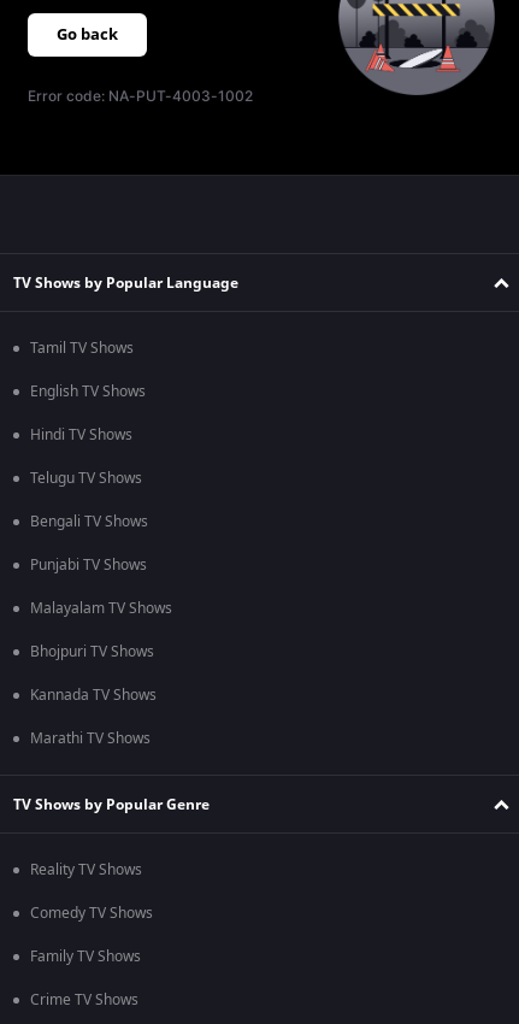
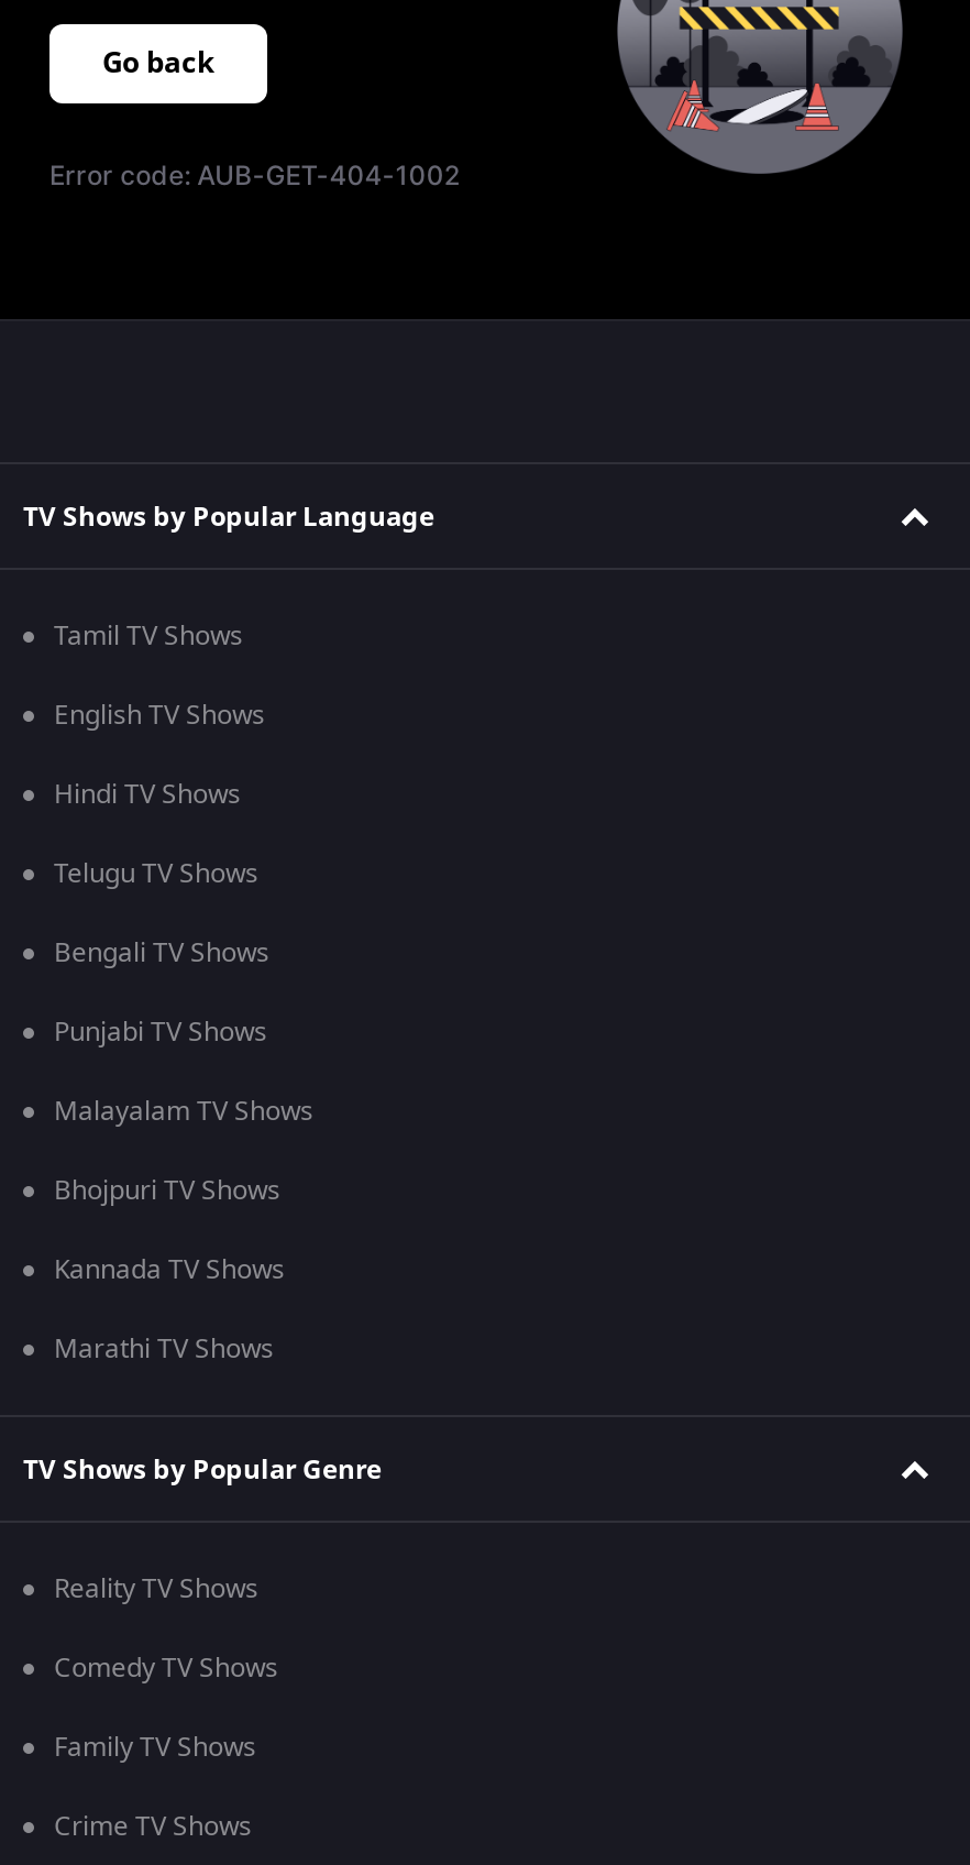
- Error code: NA-PUT-4003-1002
+ Error code: AUB-GET-404-1002
